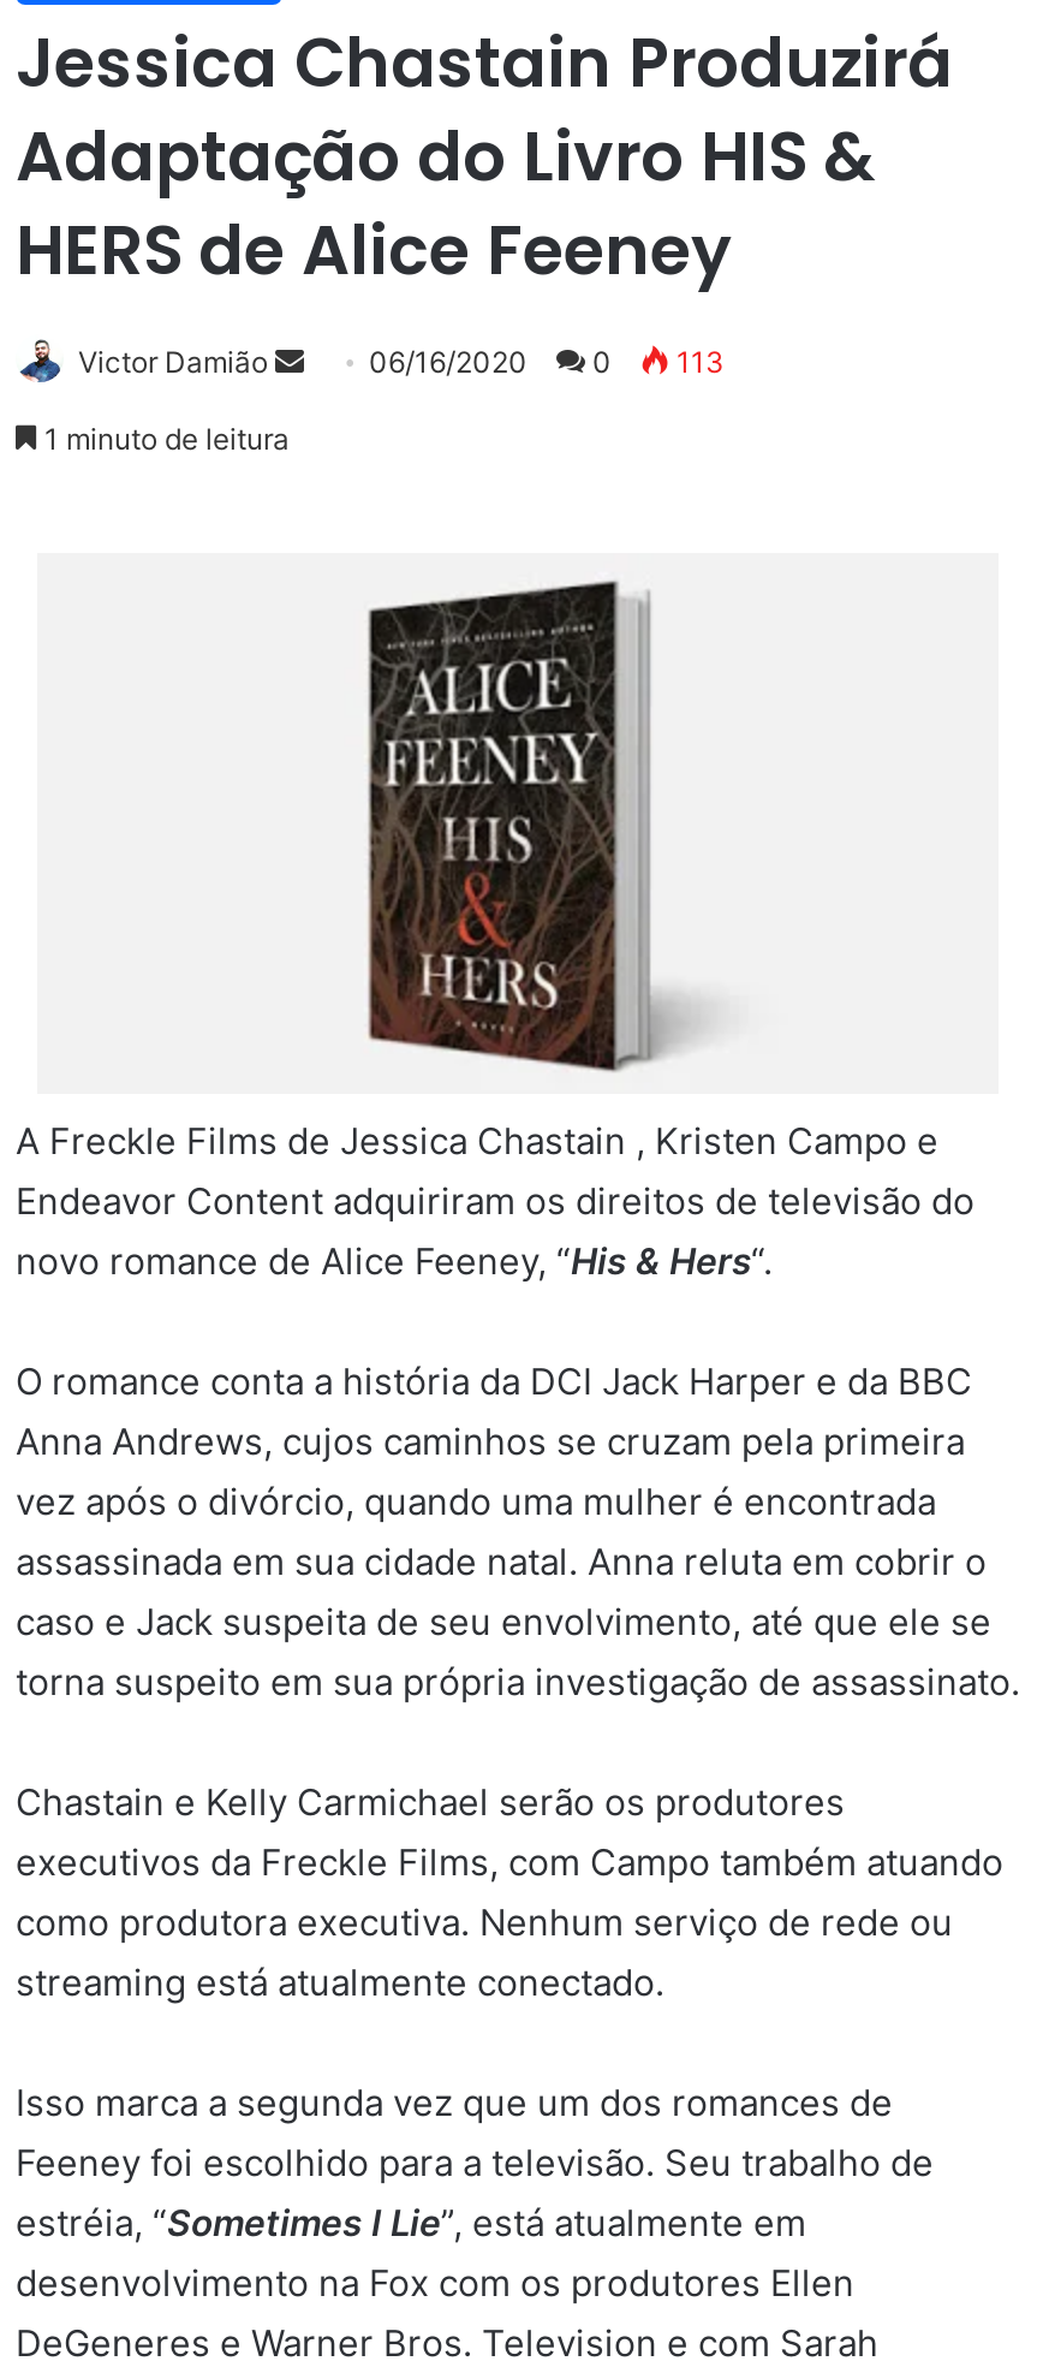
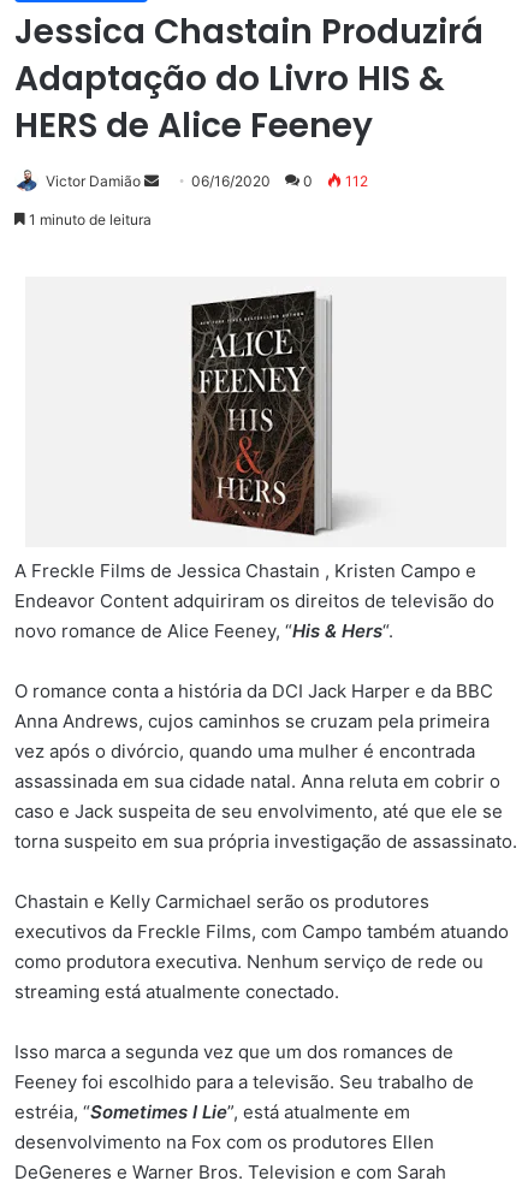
- 113
+ 112
